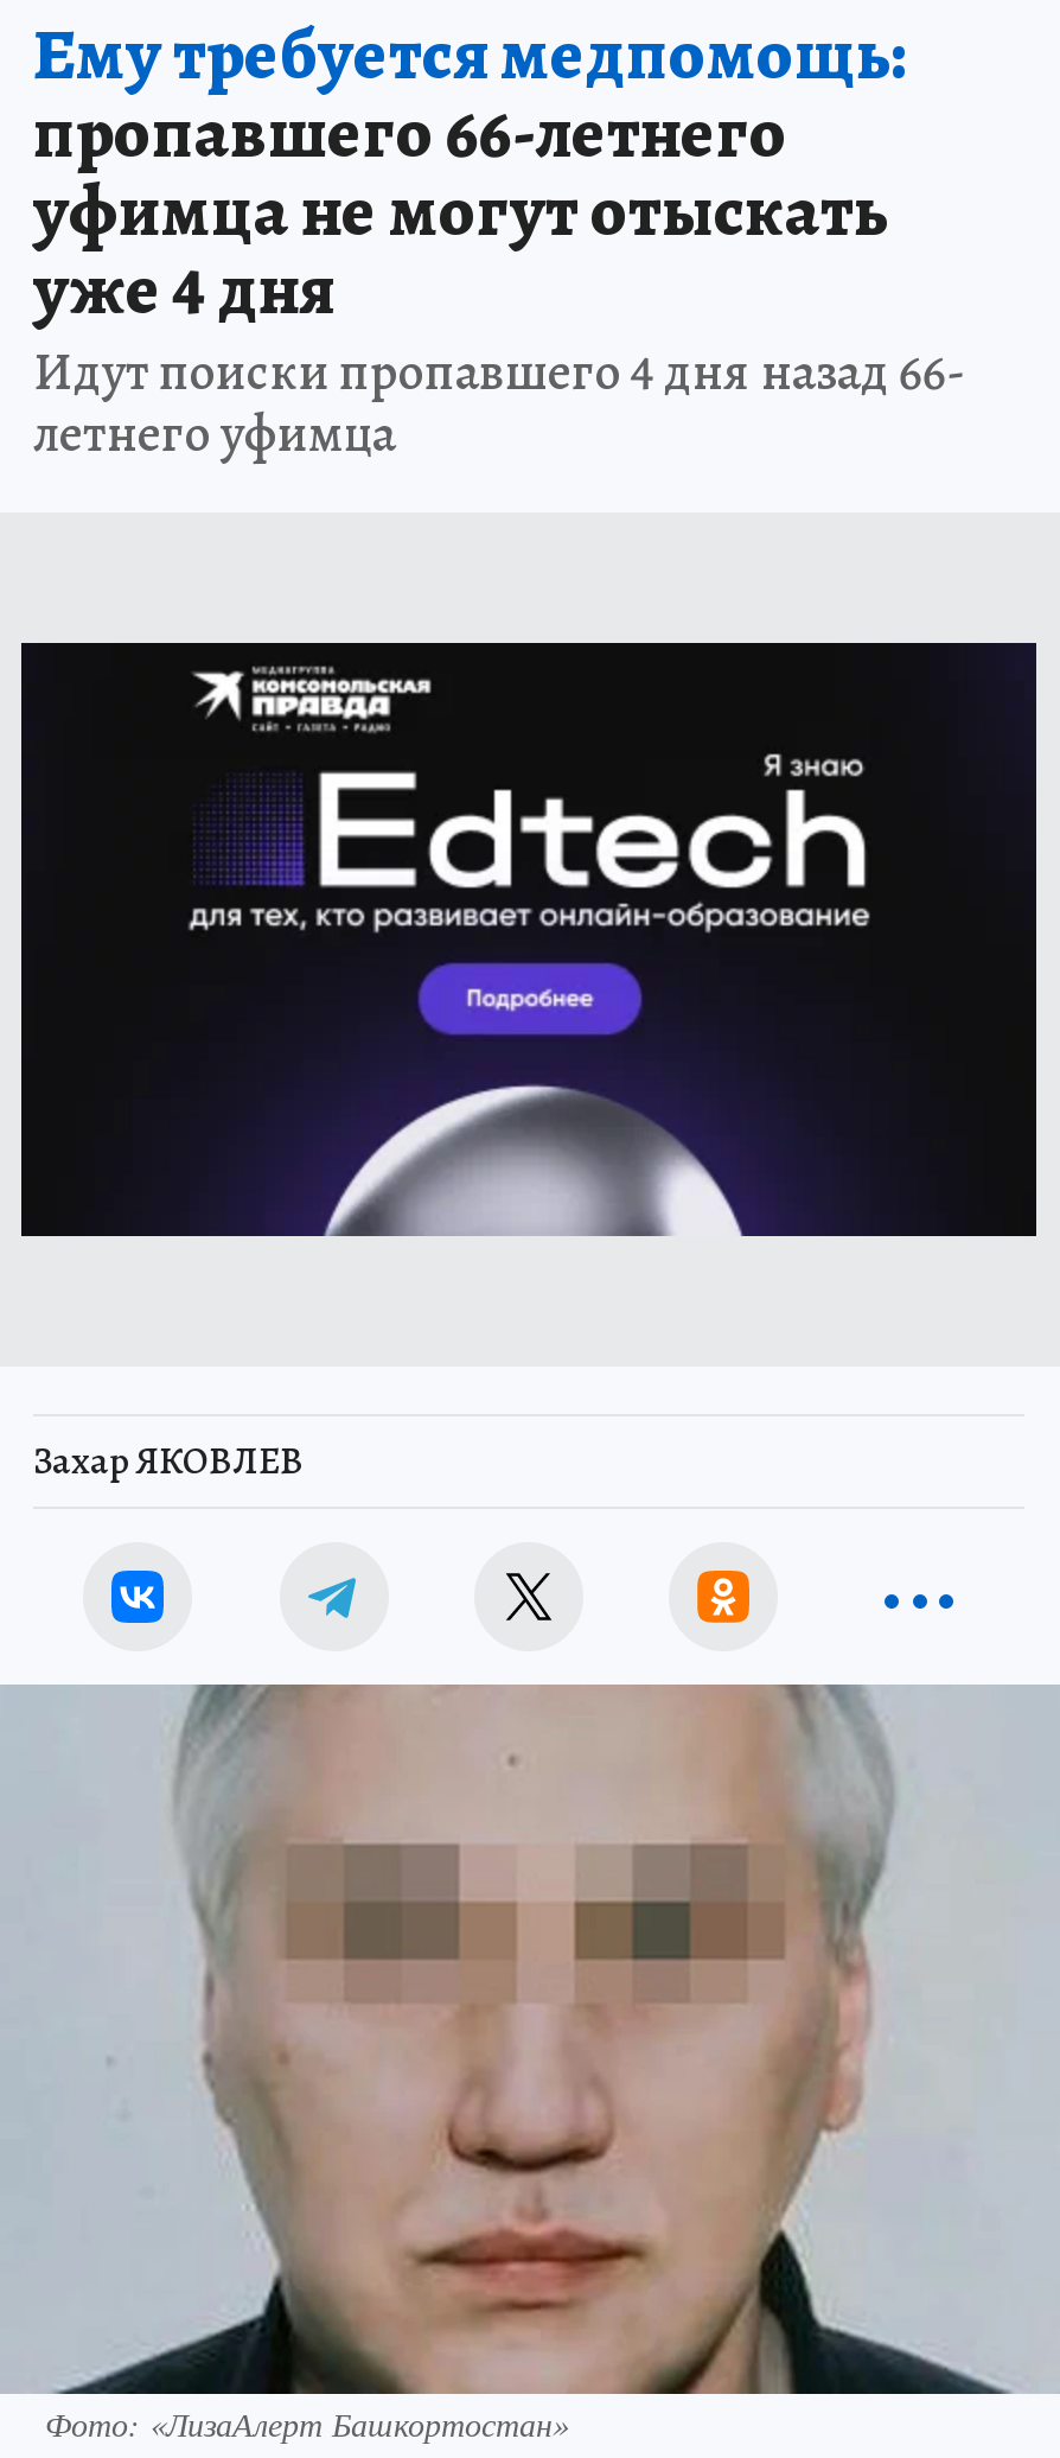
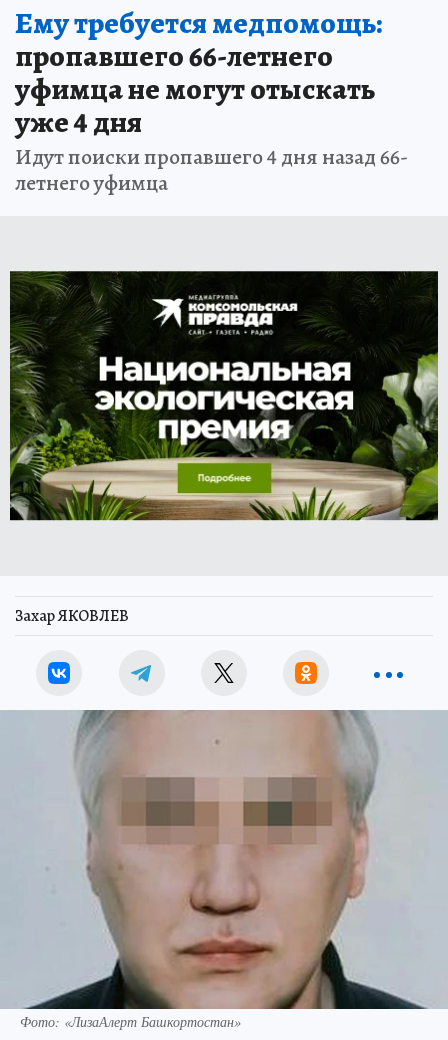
- [image]
+ [image]
